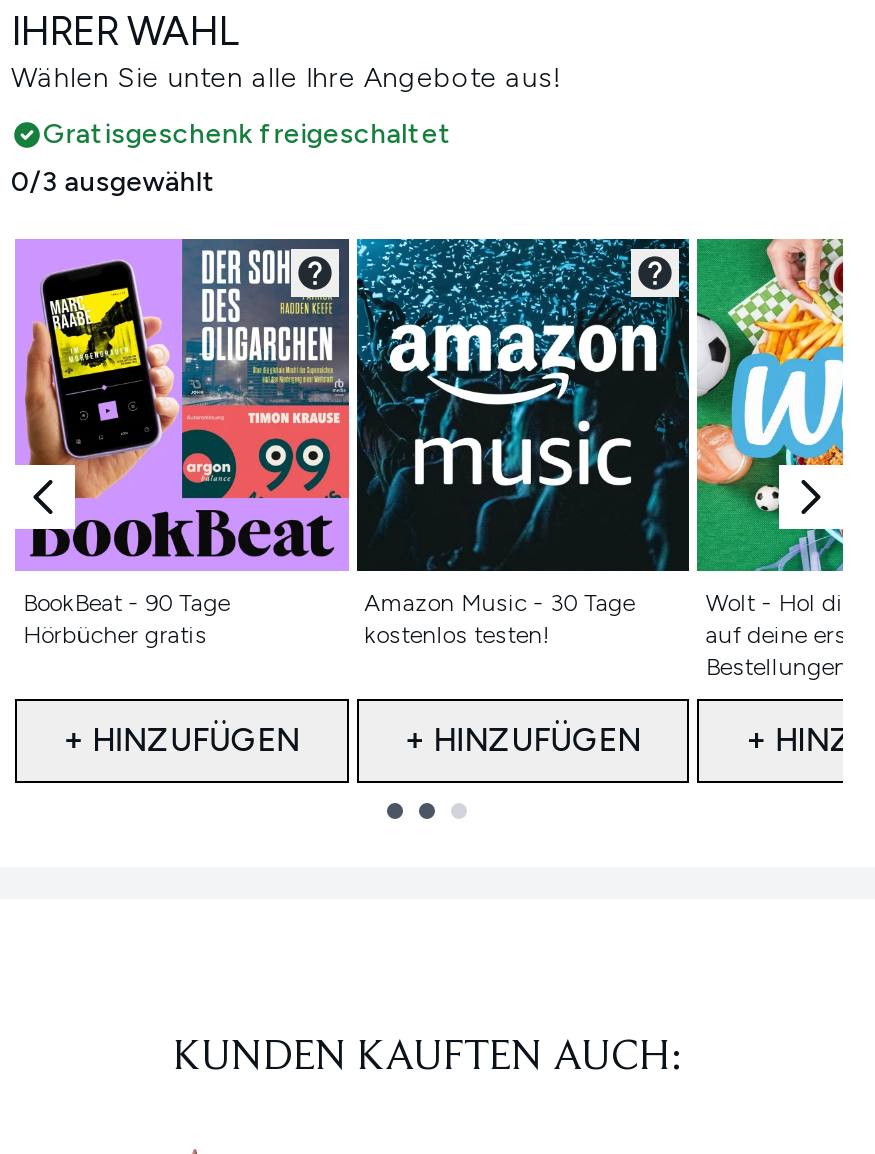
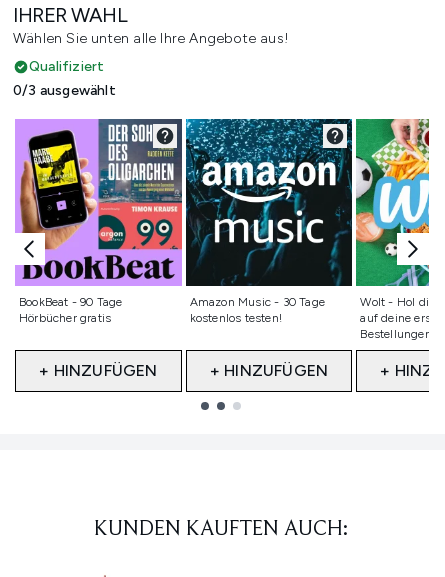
- Gratisgeschenk freigeschaltet
+ Qualifiziert
